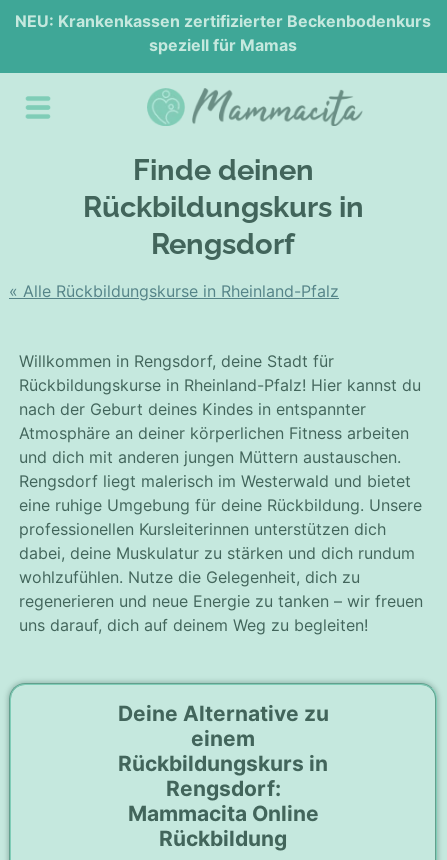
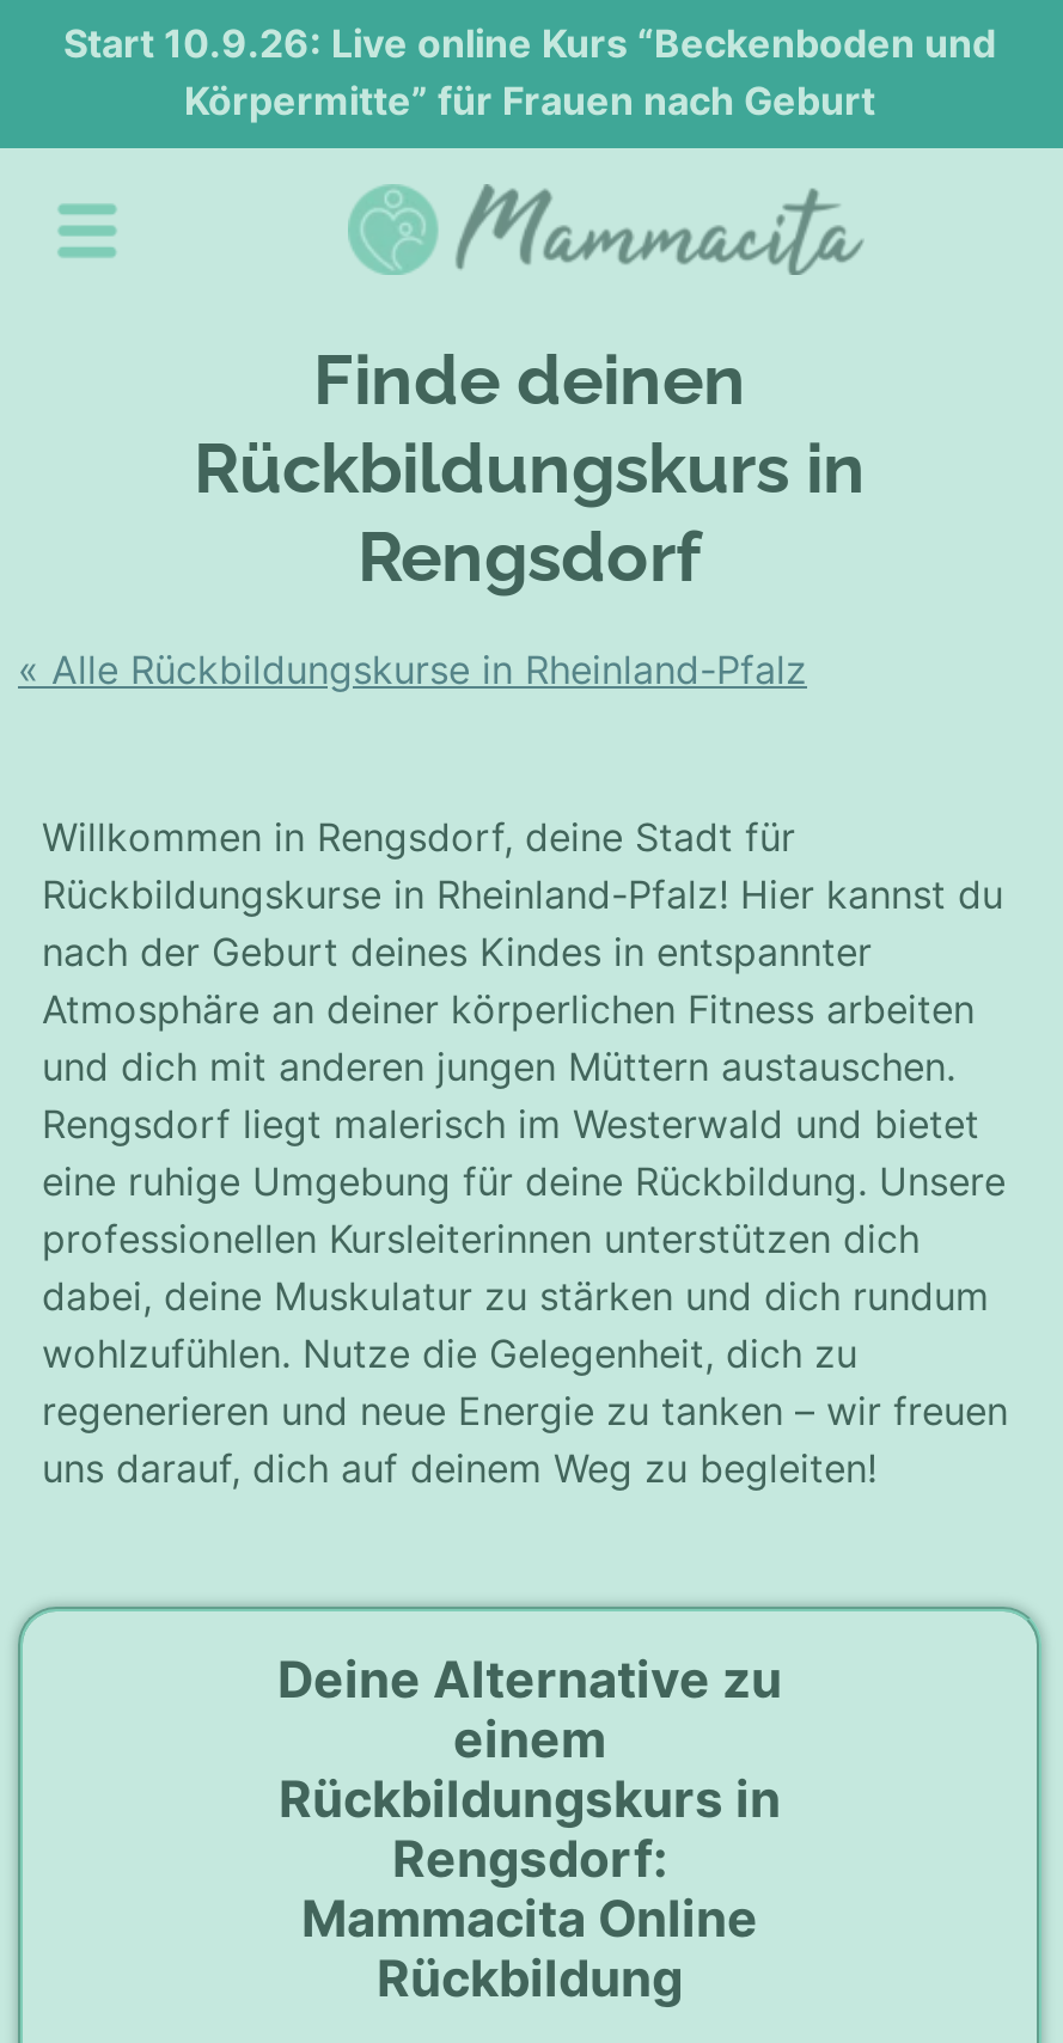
- NEU: Krankenkassen zertifizierter Beckenbodenkurs
- speziell für Mamas
+ Start 10.9.26: Live online Kurs “Beckenboden und
+ Körpermitte” für Frauen nach Geburt
